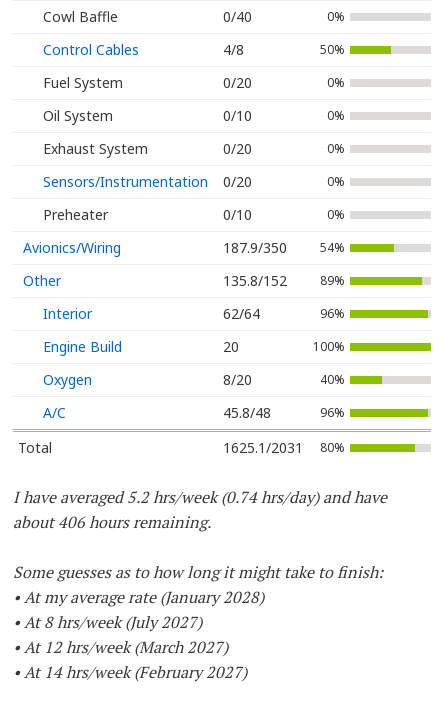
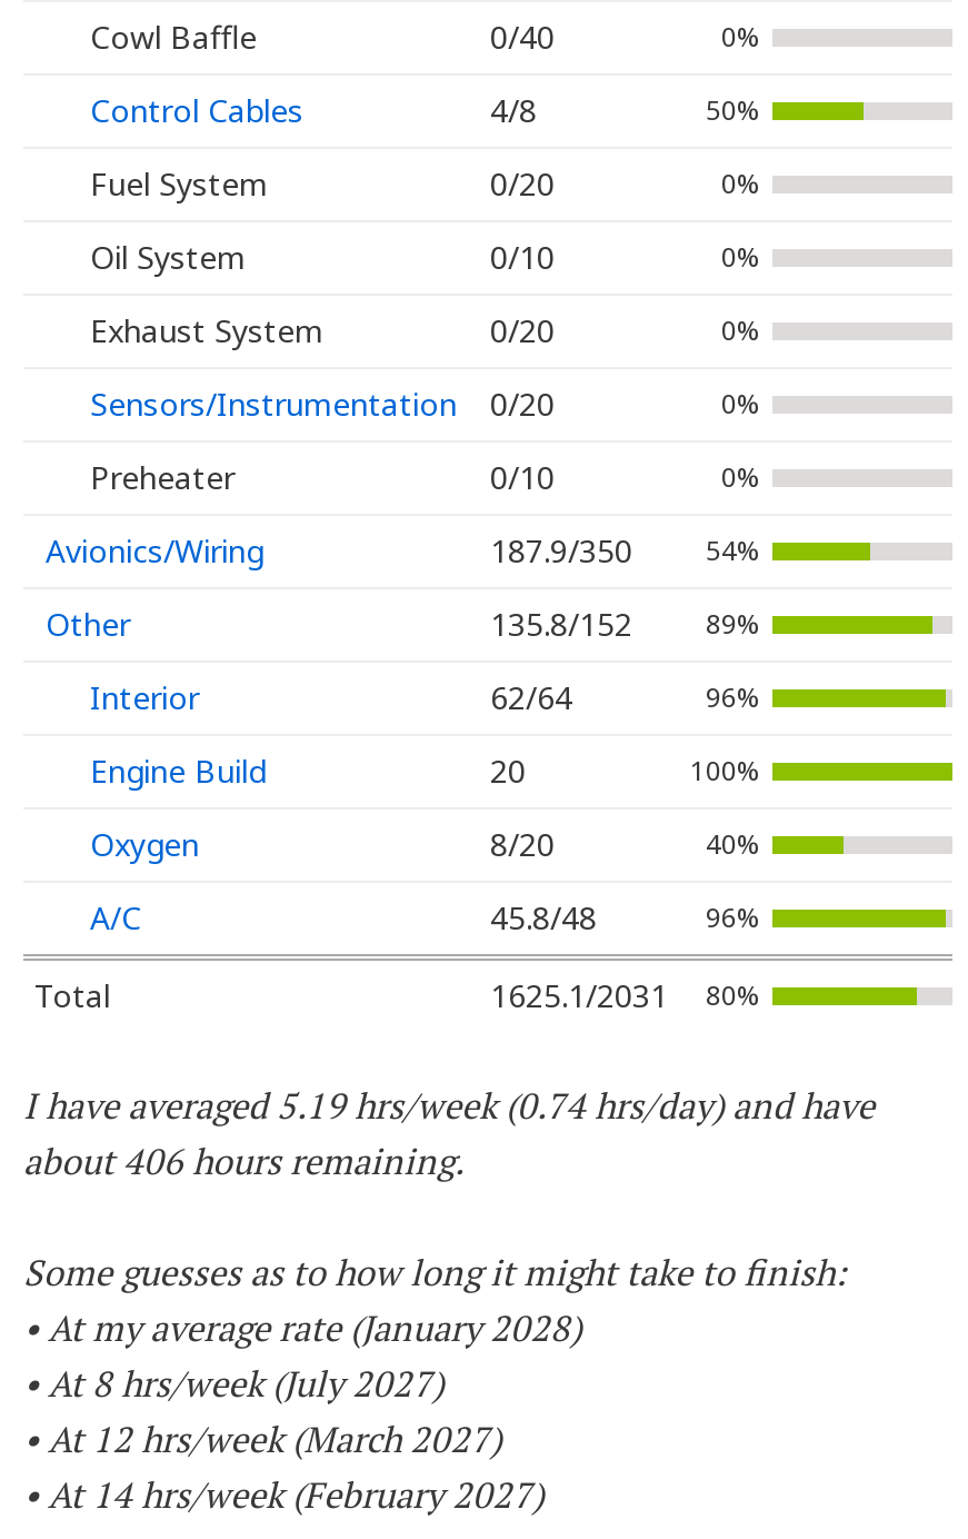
- I have averaged 5.2 hrs/week (0.74 hrs/day) and have
+ I have averaged 5.19 hrs/week (0.74 hrs/day) and have
